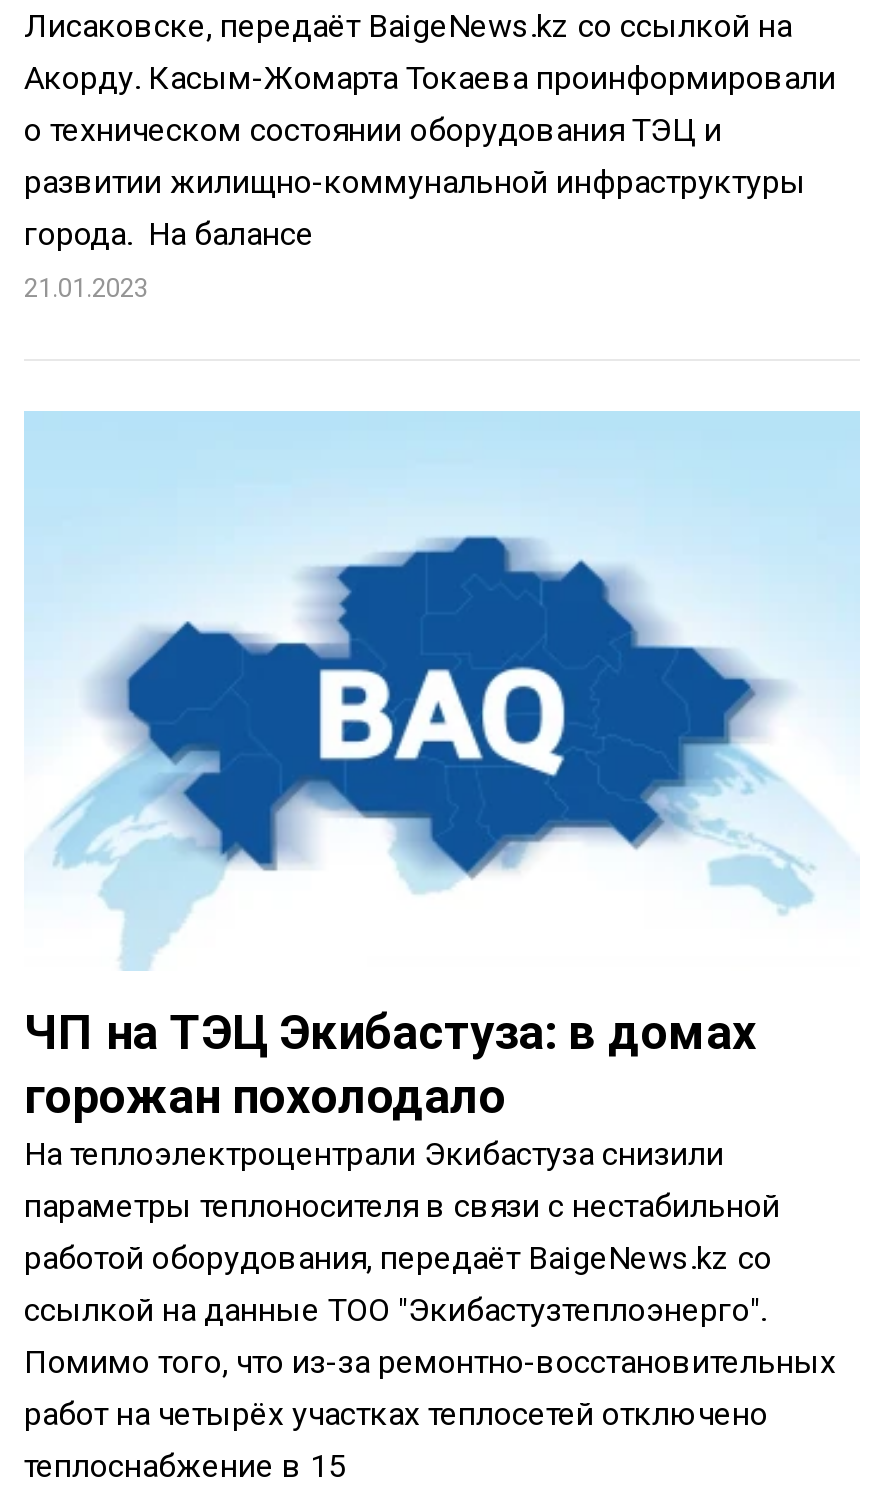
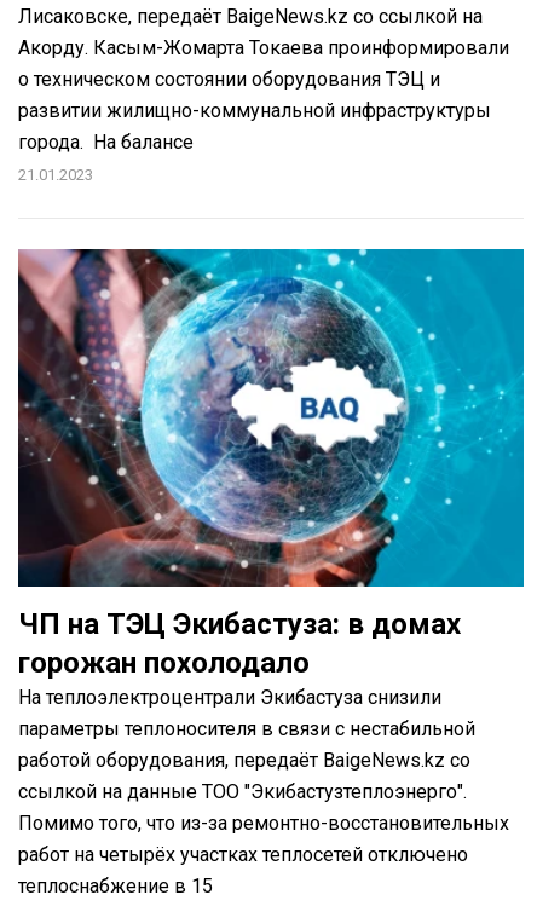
- [image]
+ [image]
